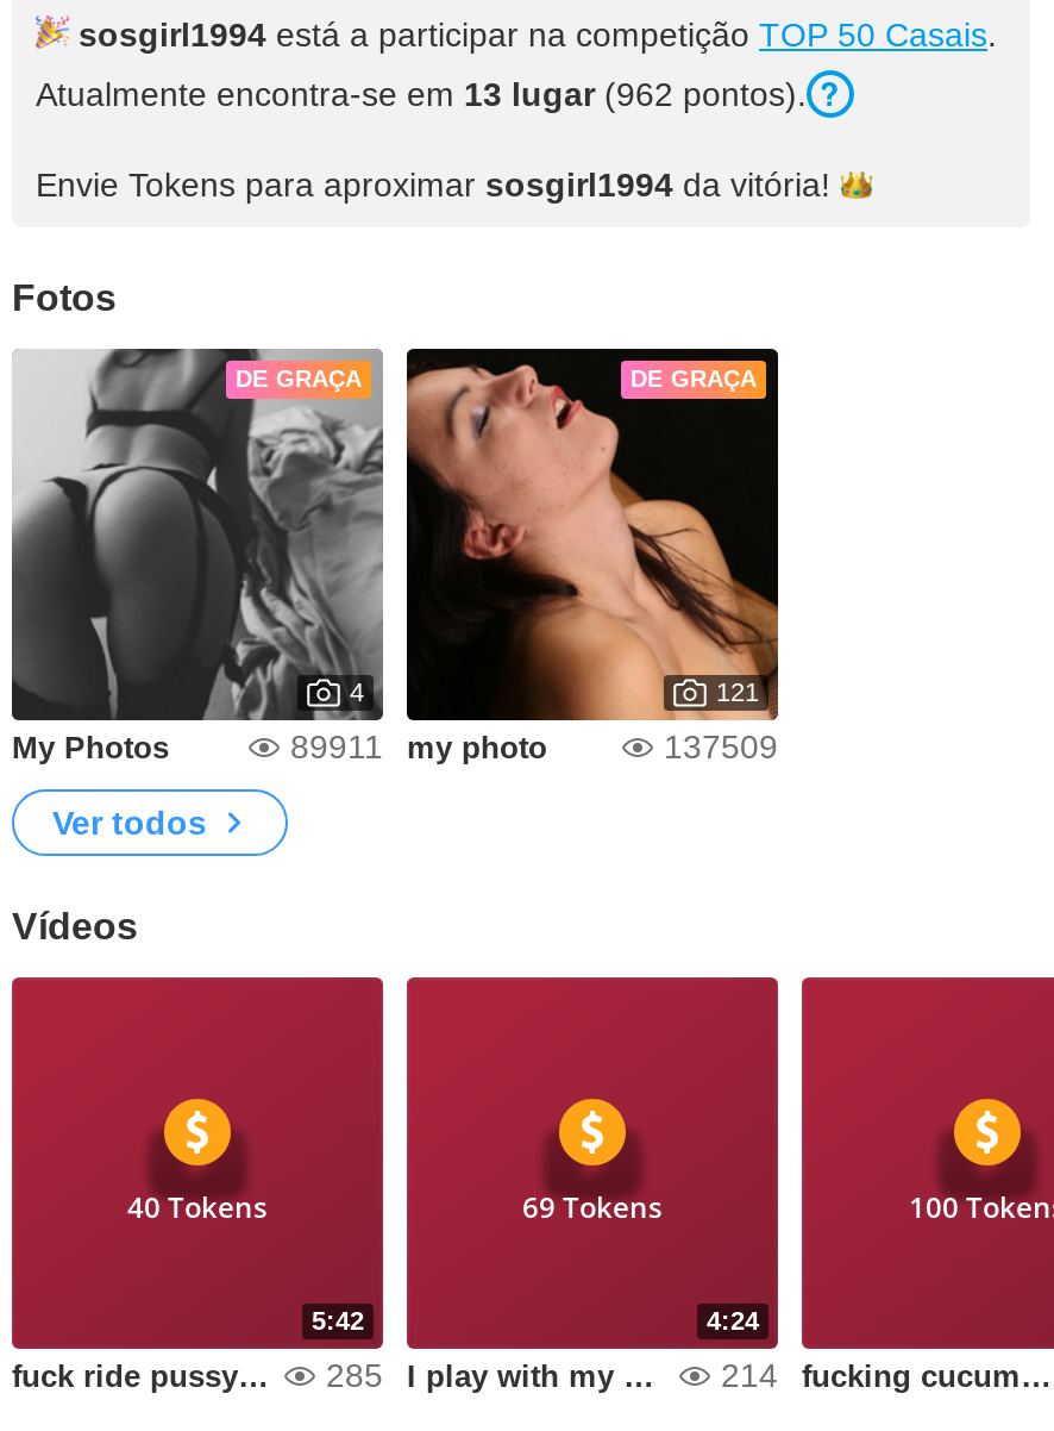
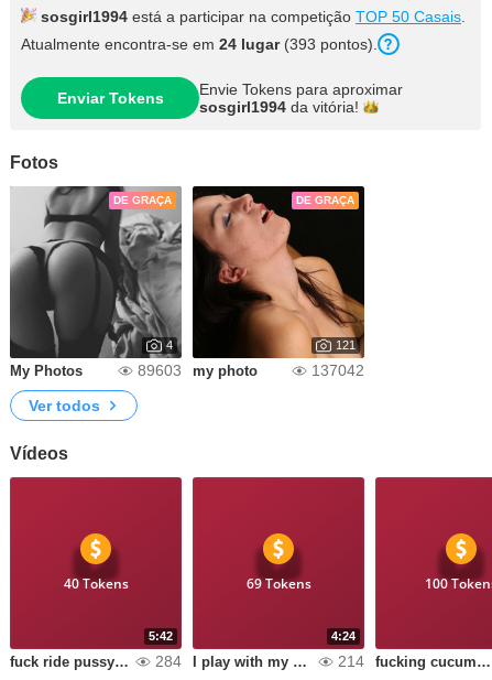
- Atualmente encontra-se em 13 lugar (962 pontos).
+ Atualmente encontra-se em 24 lugar (393 pontos).

- Envie Tokens para aproximar sosgirl1994 da vitória!
+ Enviar Tokens
+ Envie Tokens para aproximar
+ sosgirl1994 da vitória!

- 89911 my photo
+ 89603 my photo

- 137509
+ 137042

- 285
+ 284
